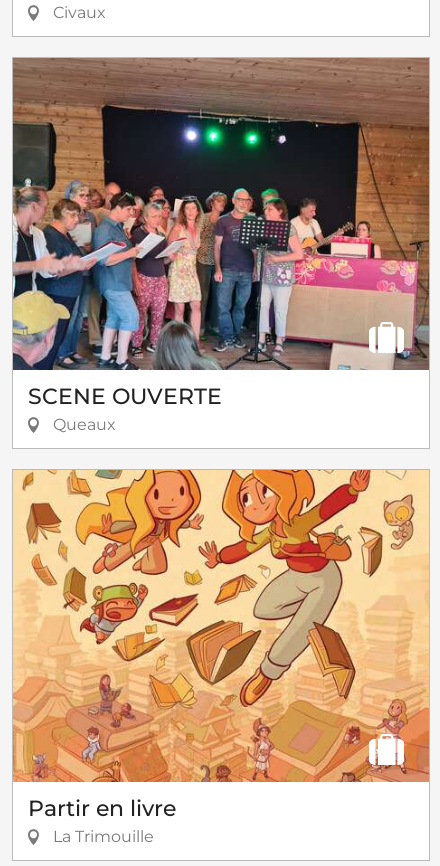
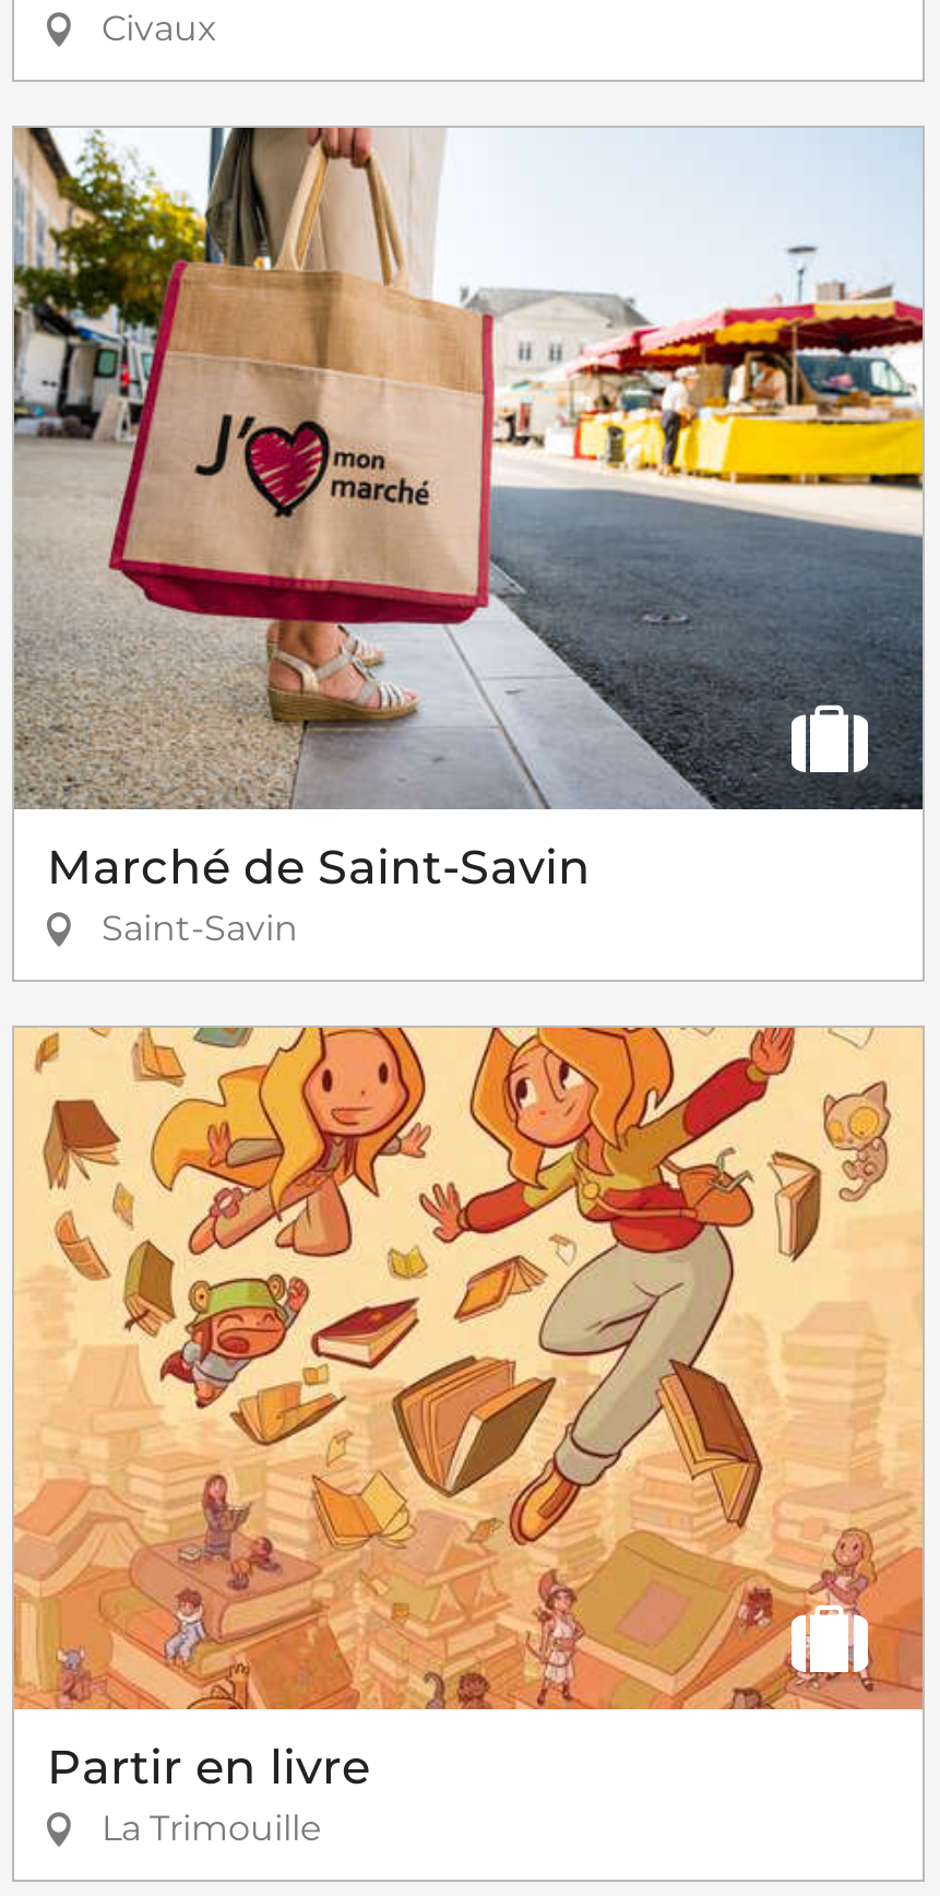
- [image]
- SCENE OUVERTE
- Queaux
+ [image]
+ Marché de Saint-Savin
+ Saint-Savin
